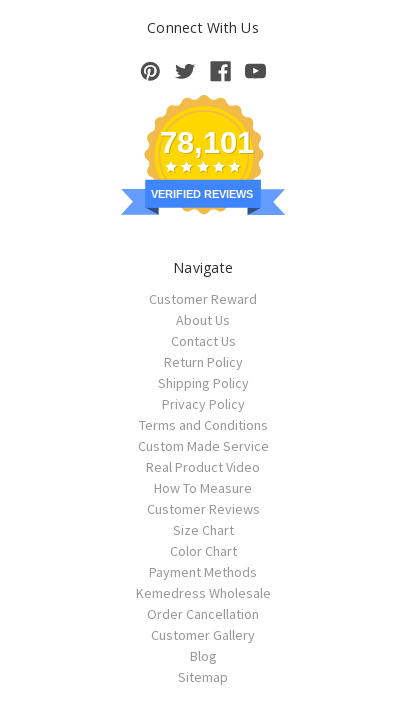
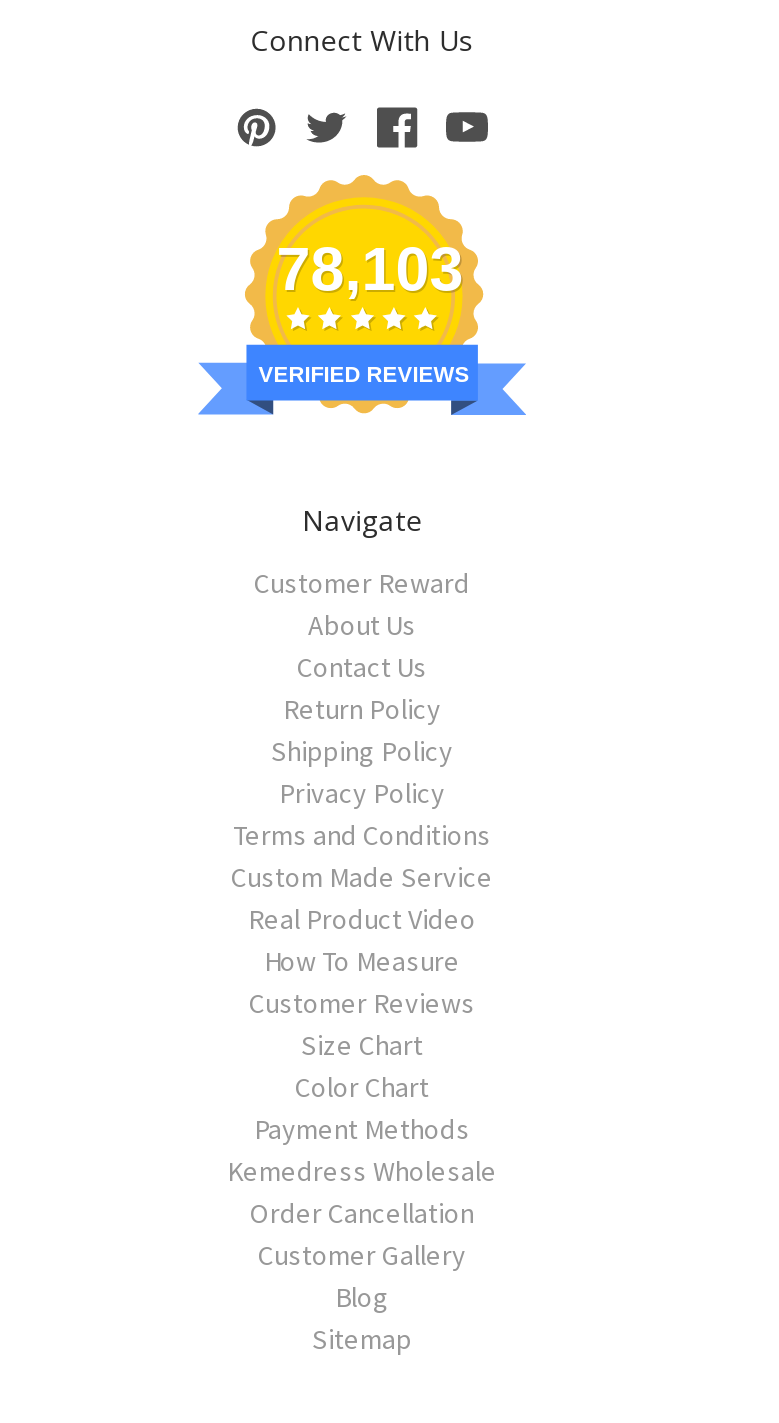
- 78,101
+ 78,103
